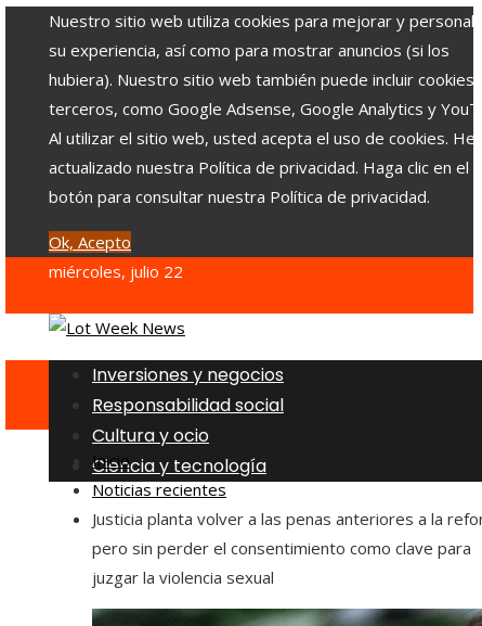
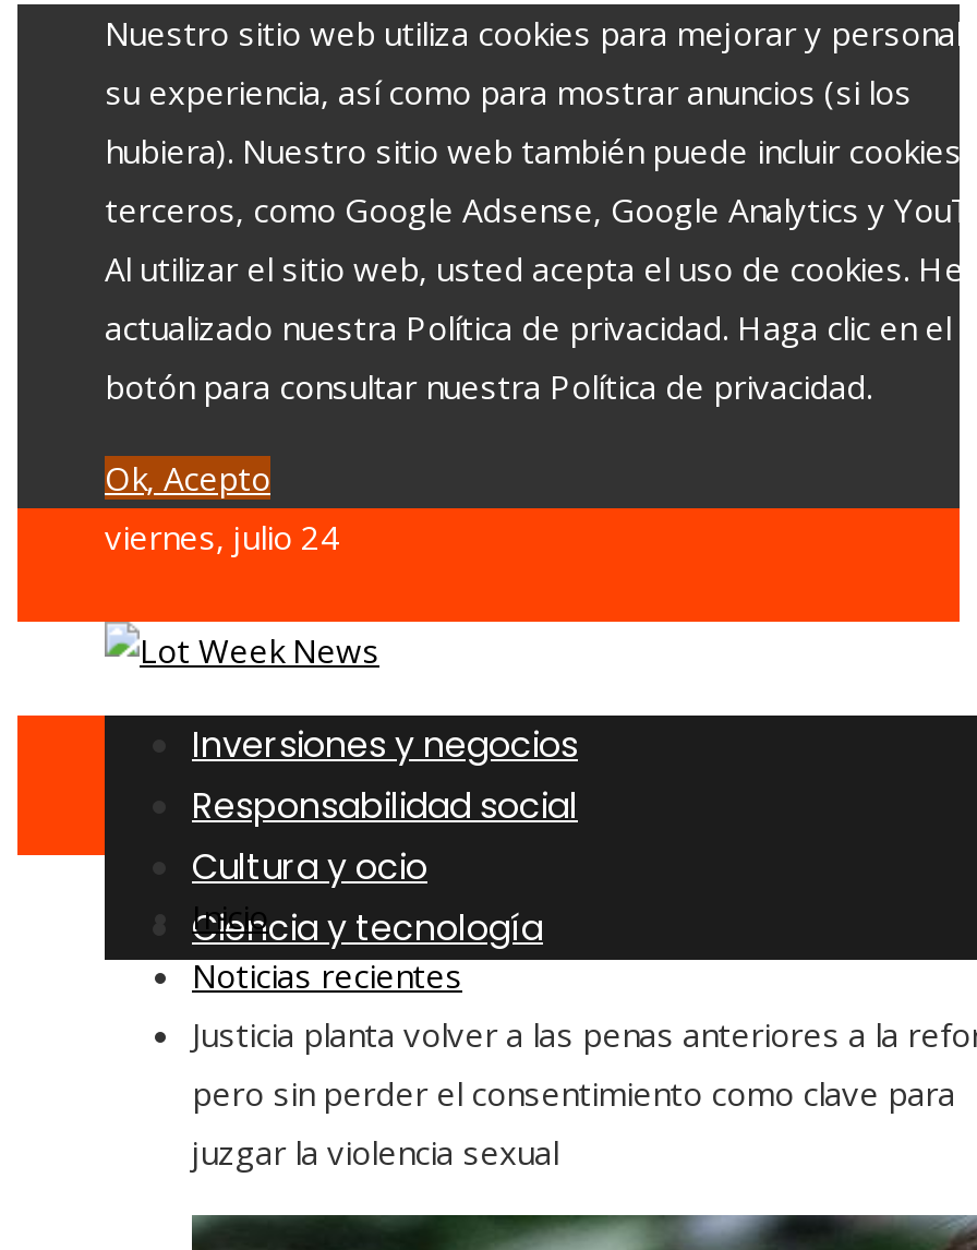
- miércoles, julio 22
+ viernes, julio 24
